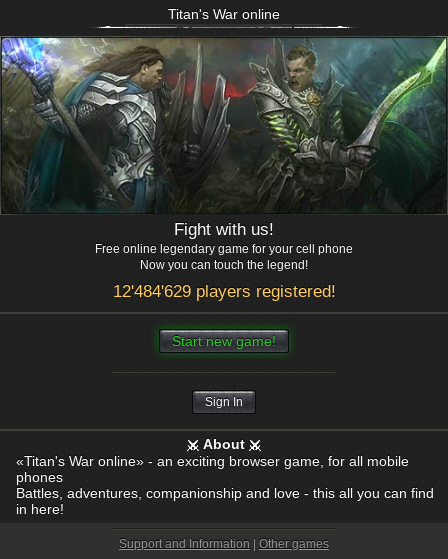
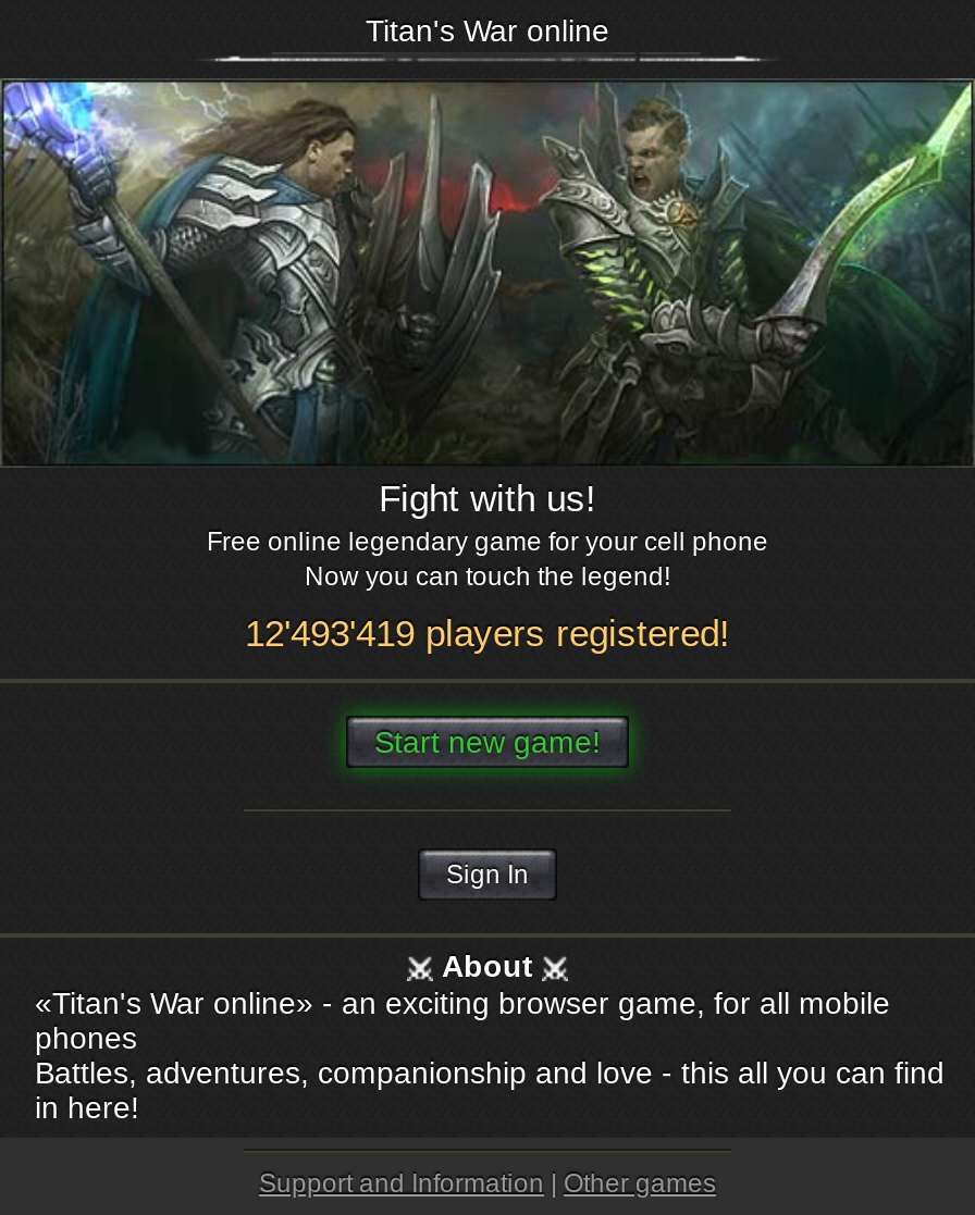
- 12'484'629 players registered!
+ 12'493'419 players registered!
